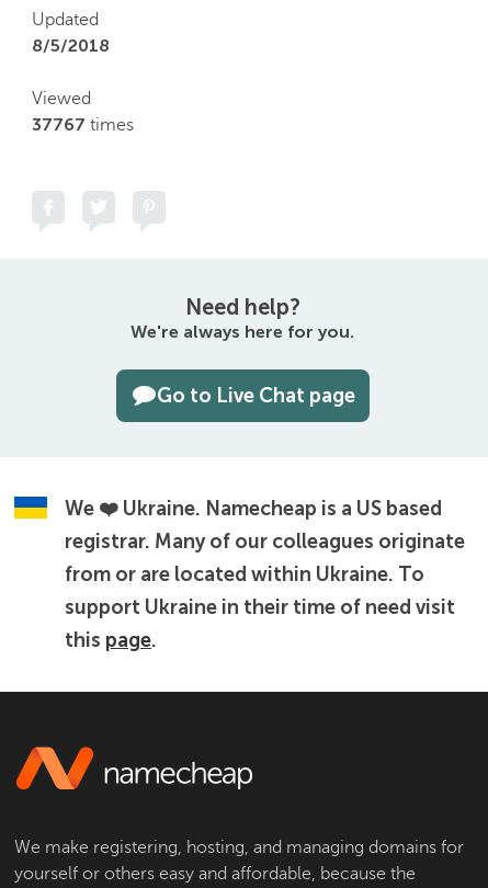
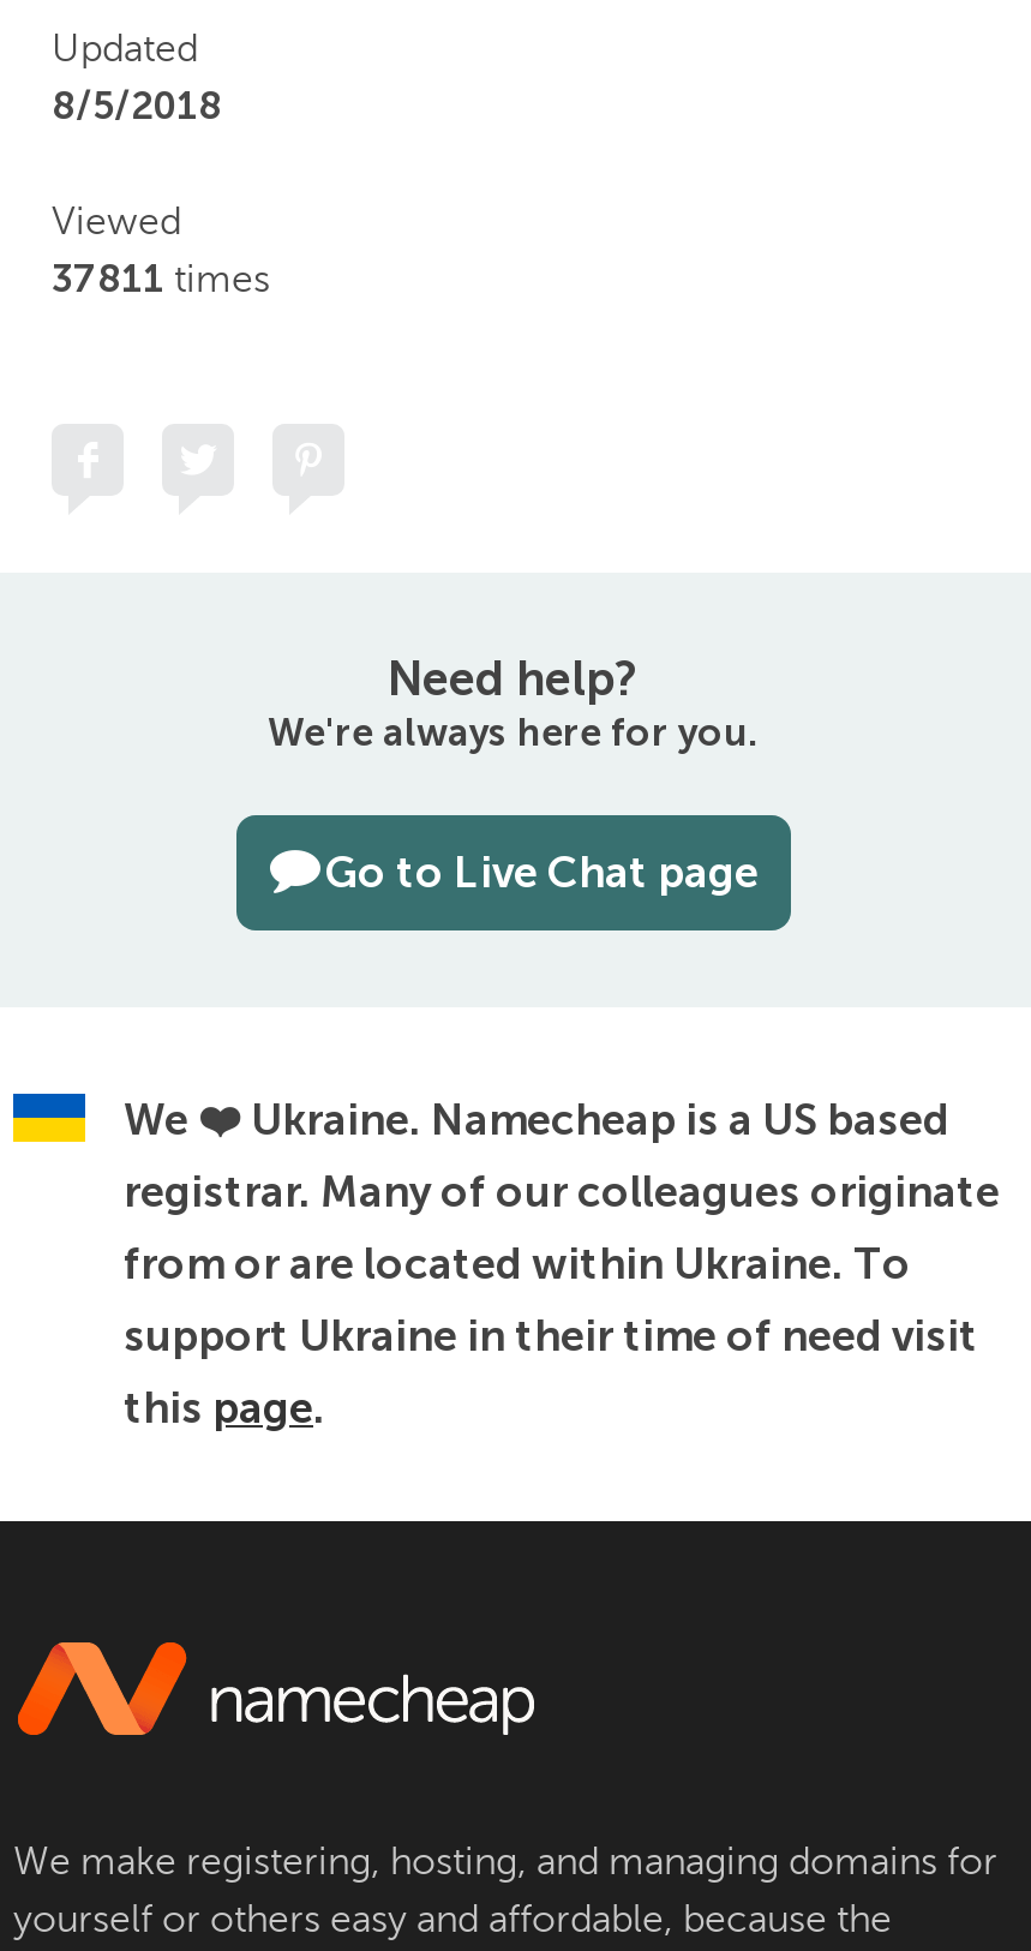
- 37767 times
+ 37811 times
